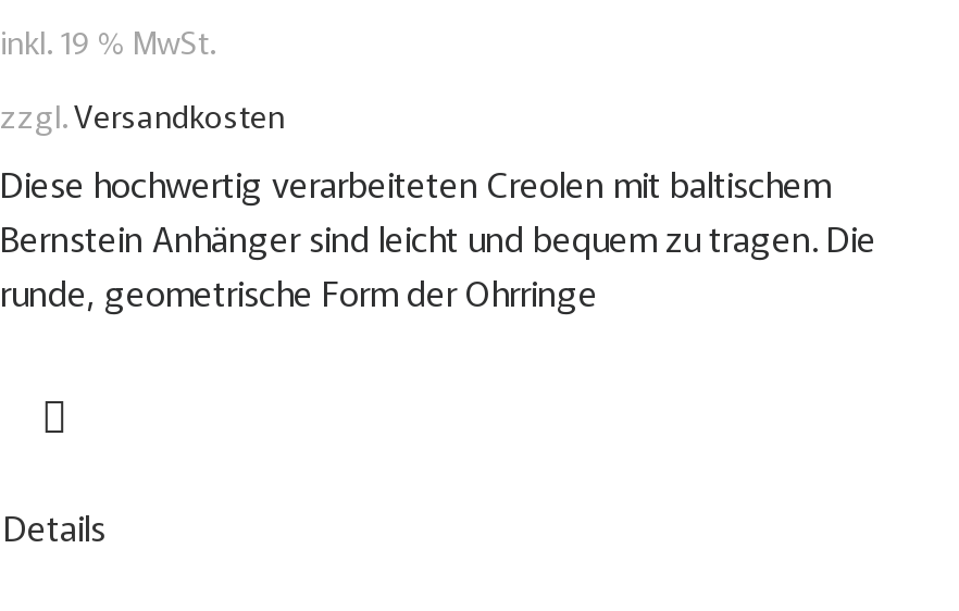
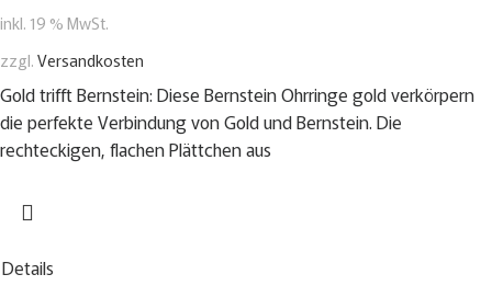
- Diese hochwertig verarbeiteten Creolen mit baltischem
- Bernstein Anhänger sind leicht und bequem zu tragen. Die
- runde, geometrische Form der Ohrringe
+ Gold trifft Bernstein: Diese Bernstein Ohrringe gold verkörpern
+ die perfekte Verbindung von Gold und Bernstein. Die
+ rechteckigen, flachen Plättchen aus
